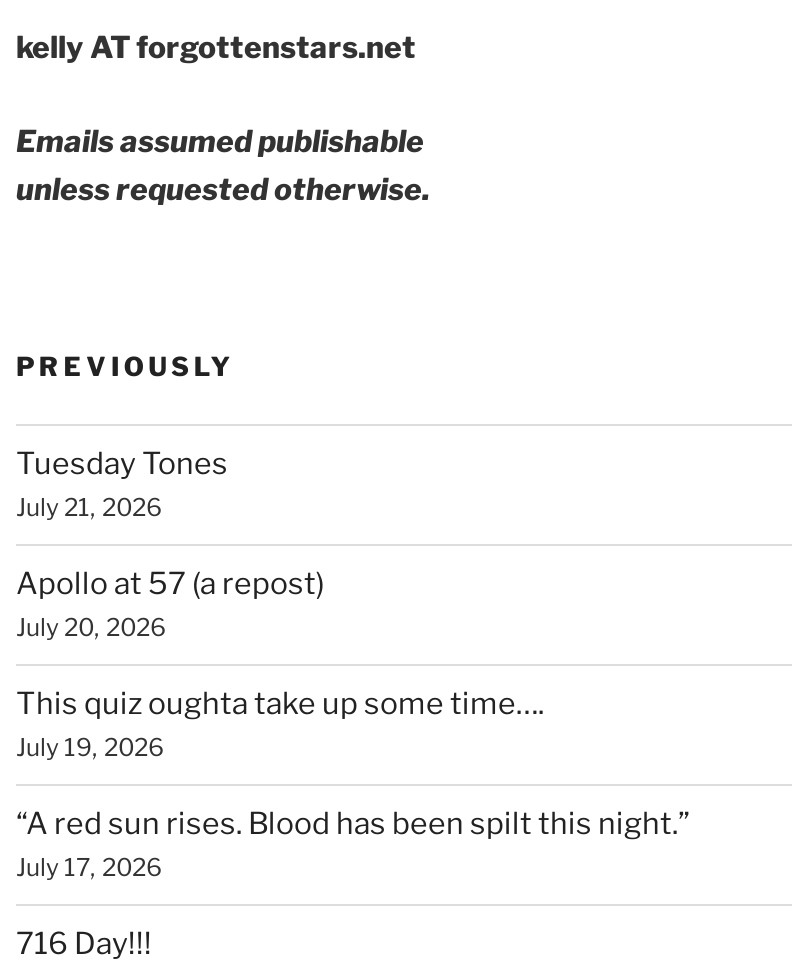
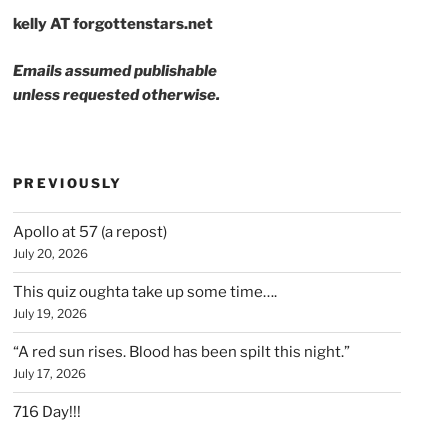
- Tuesday Tones
- July 21, 2026
